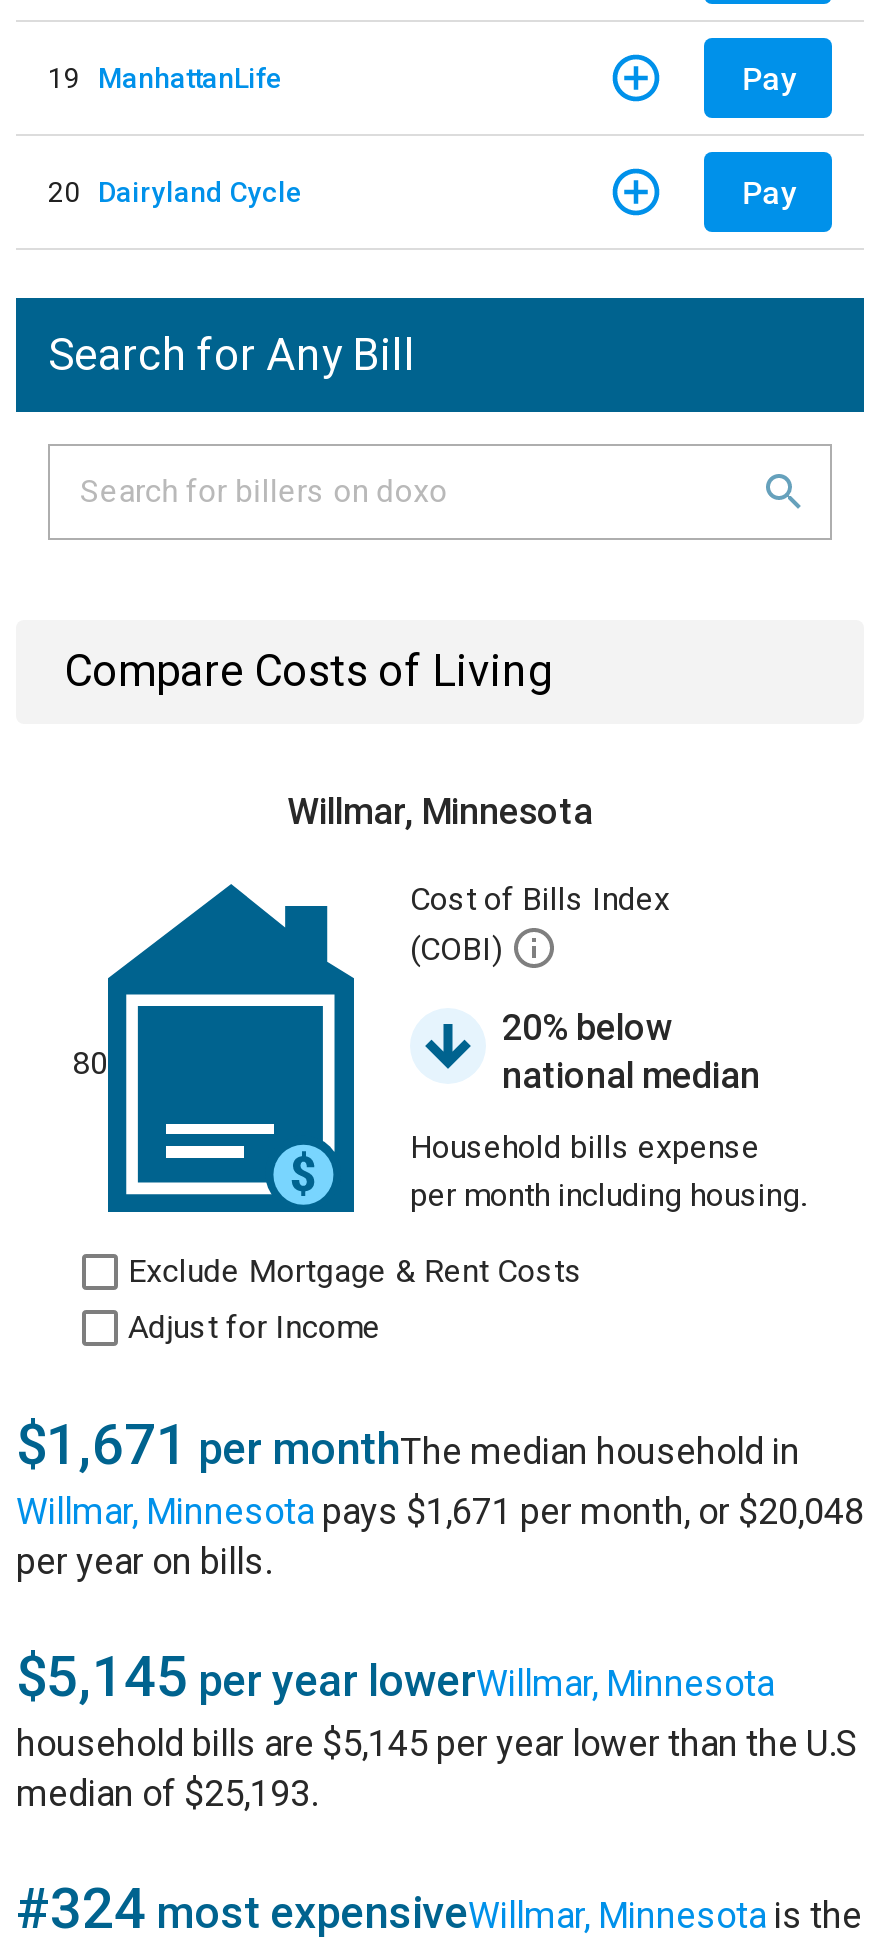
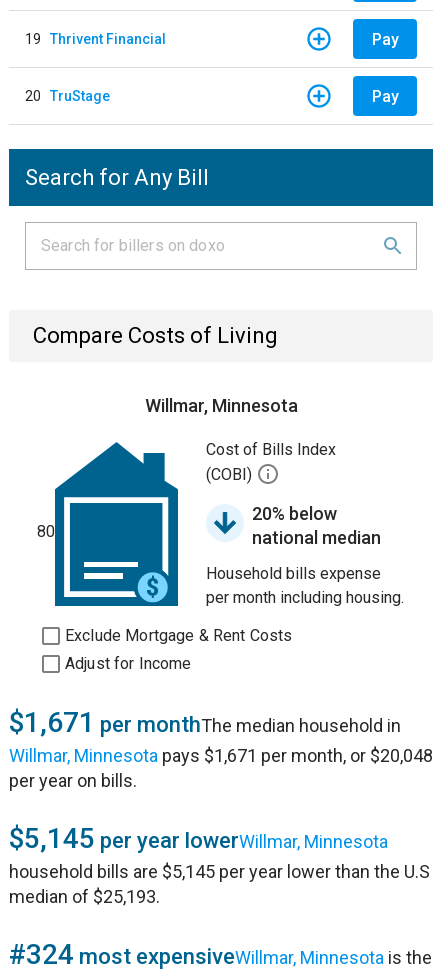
- 19 ManhattanLife
+ 19 Thrivent Financial

- 20 Dairyland Cycle
+ 20 TruStage
